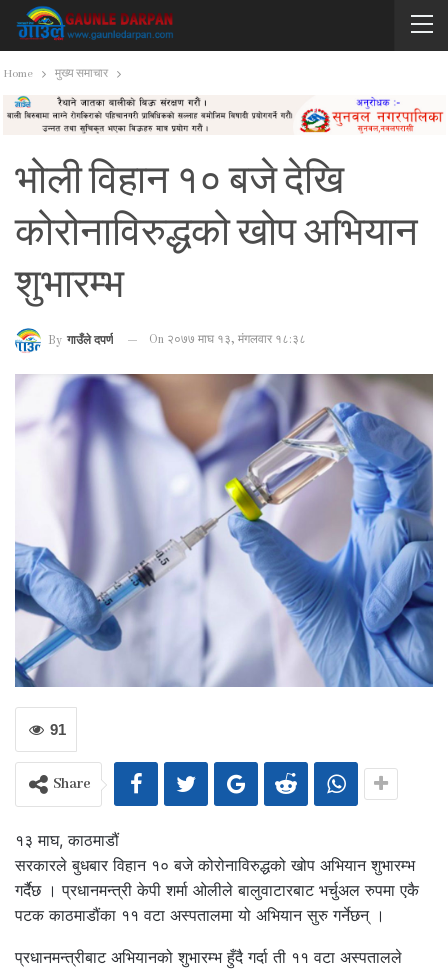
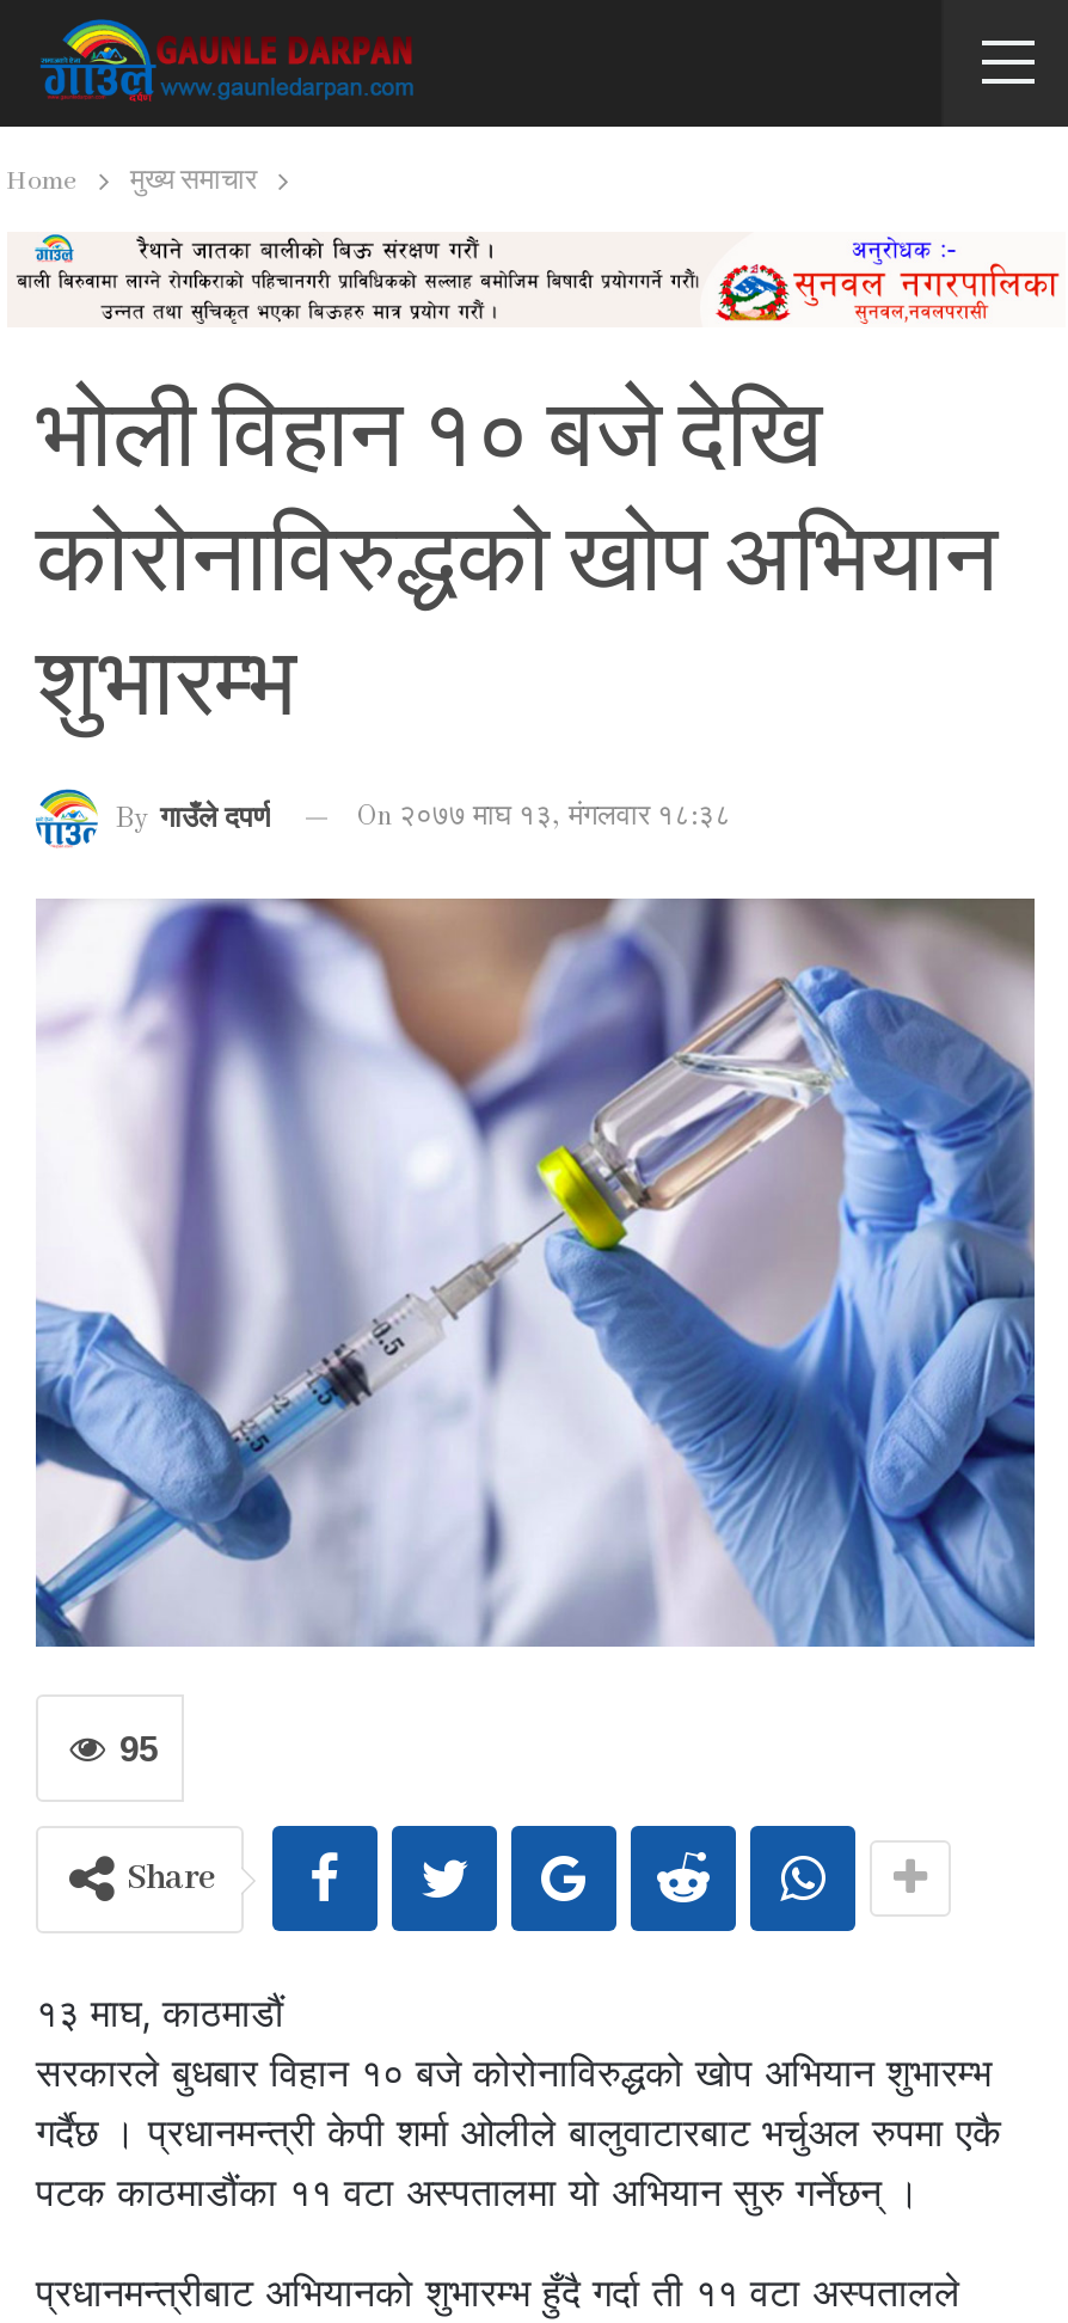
- 91
+ 95
